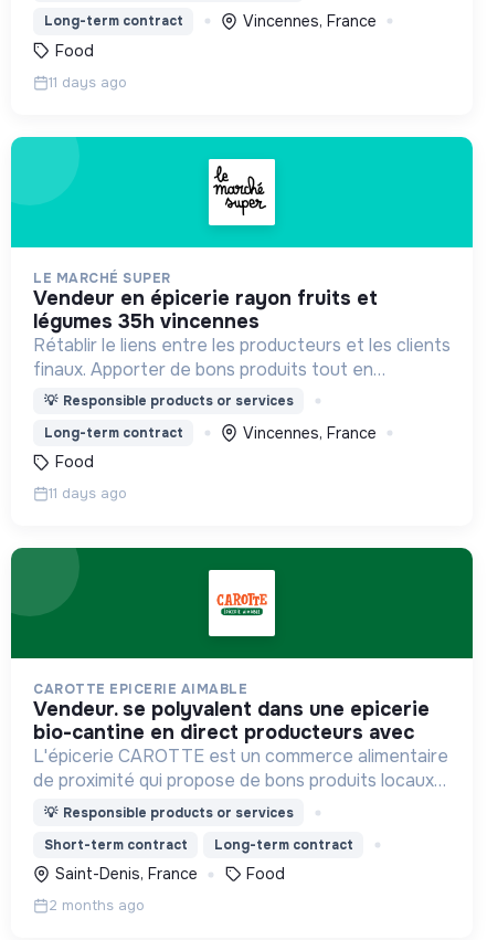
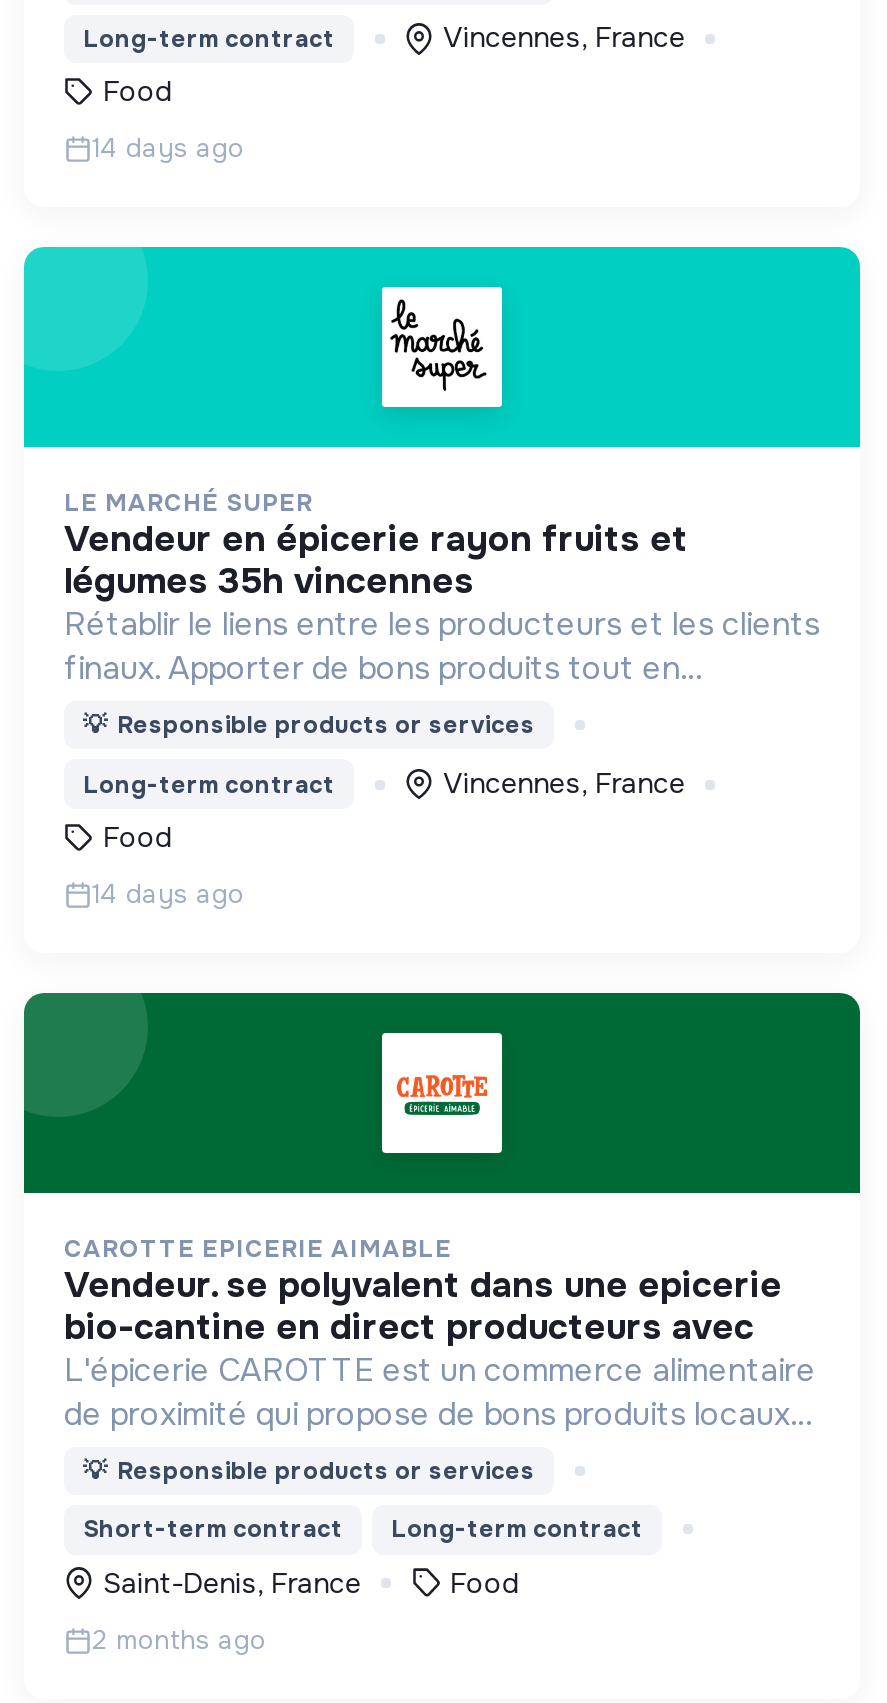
- 11 days ago
+ 14 days ago

- 11 days ago
+ 14 days ago
